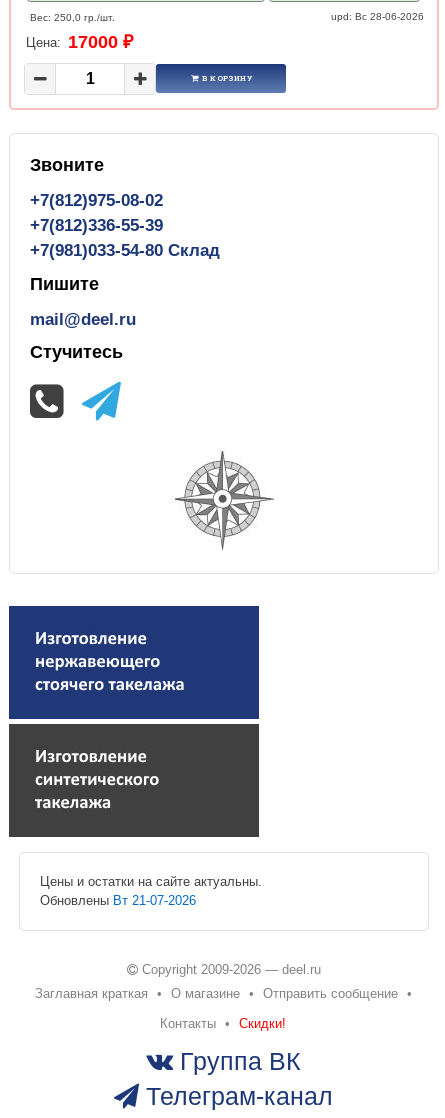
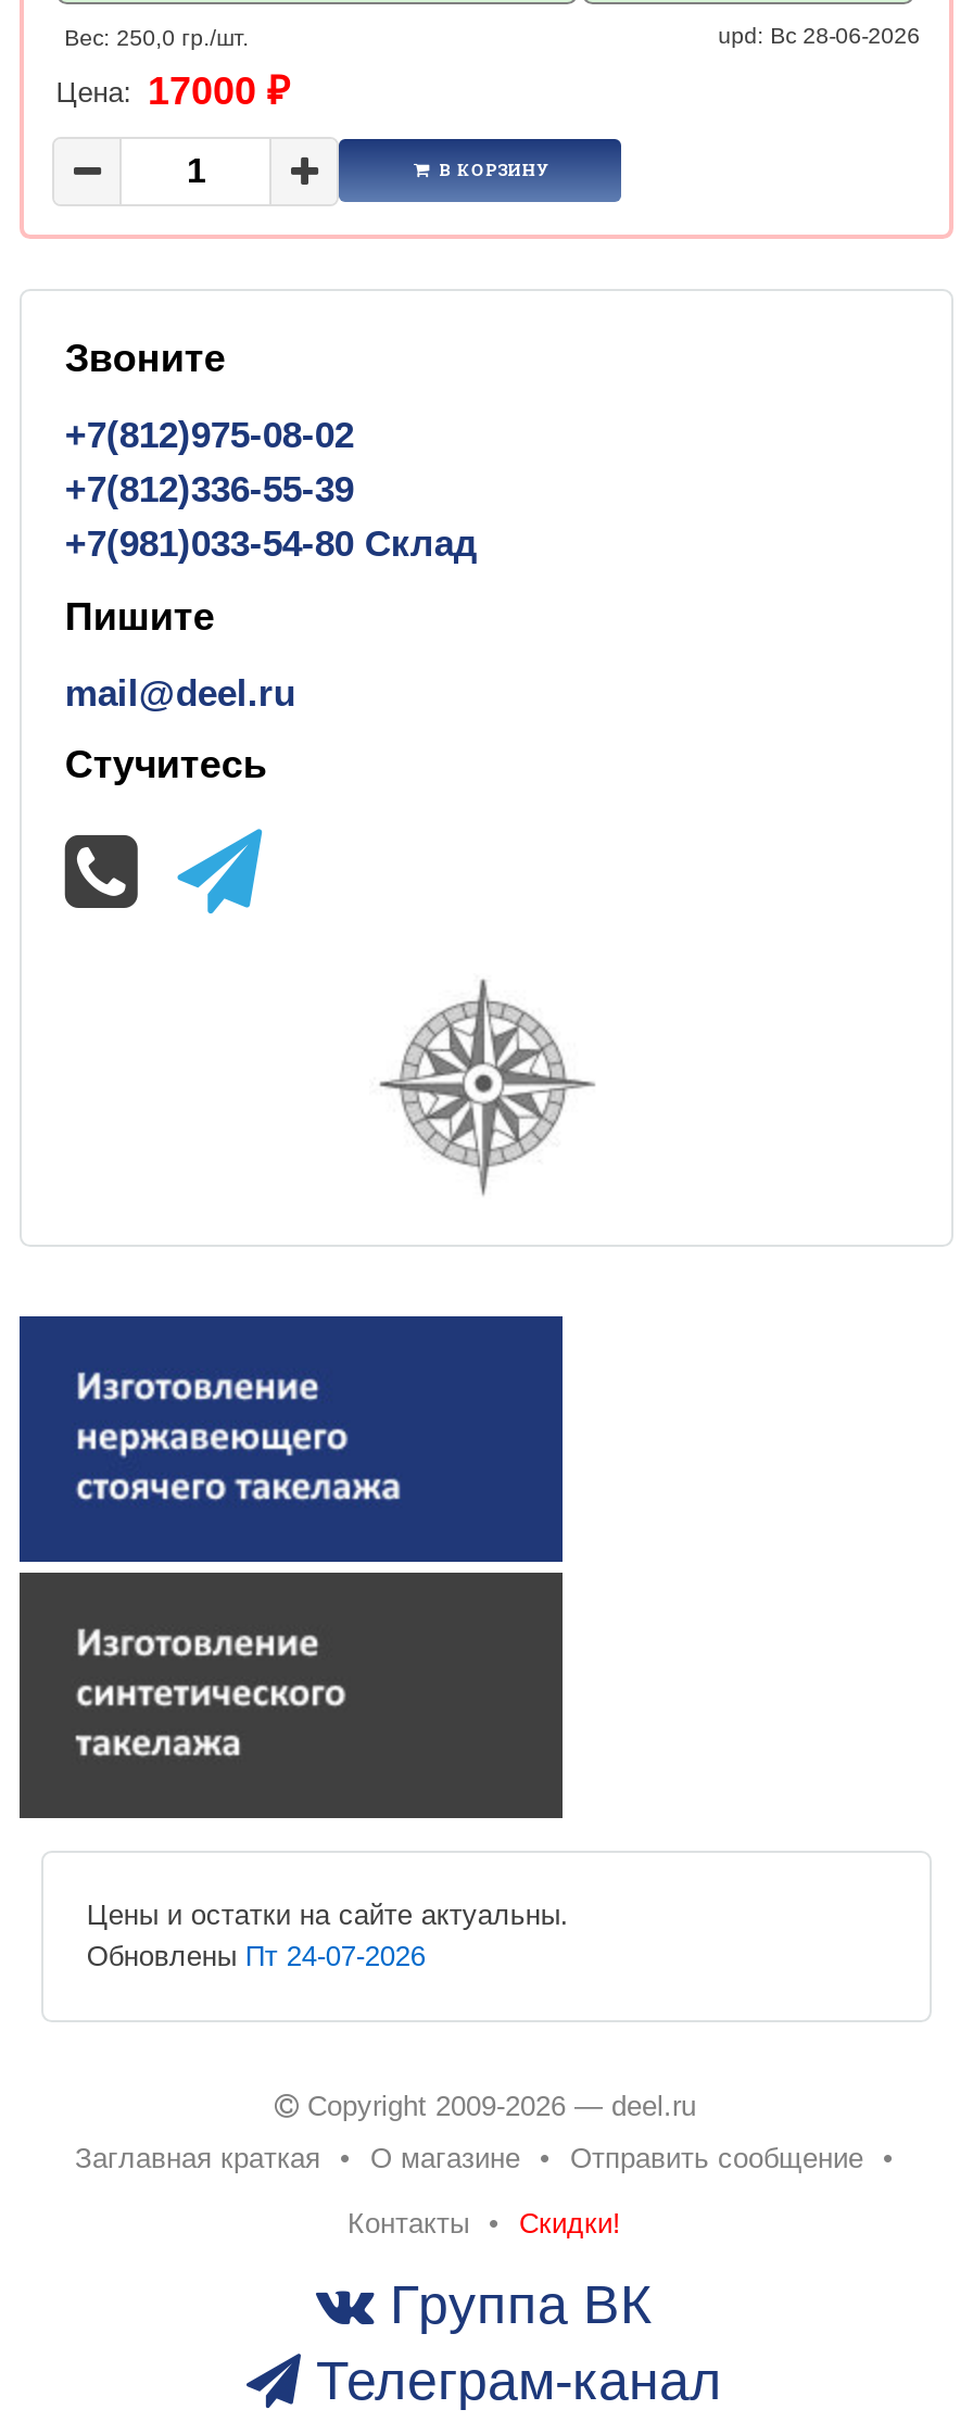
- Обновлены Вт 21-07-2026
+ Обновлены Пт 24-07-2026
